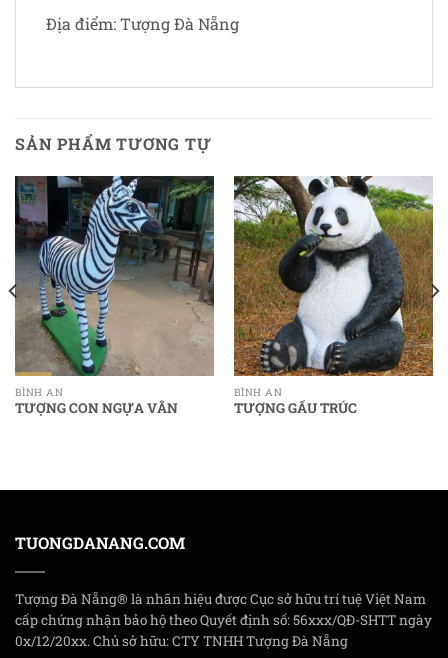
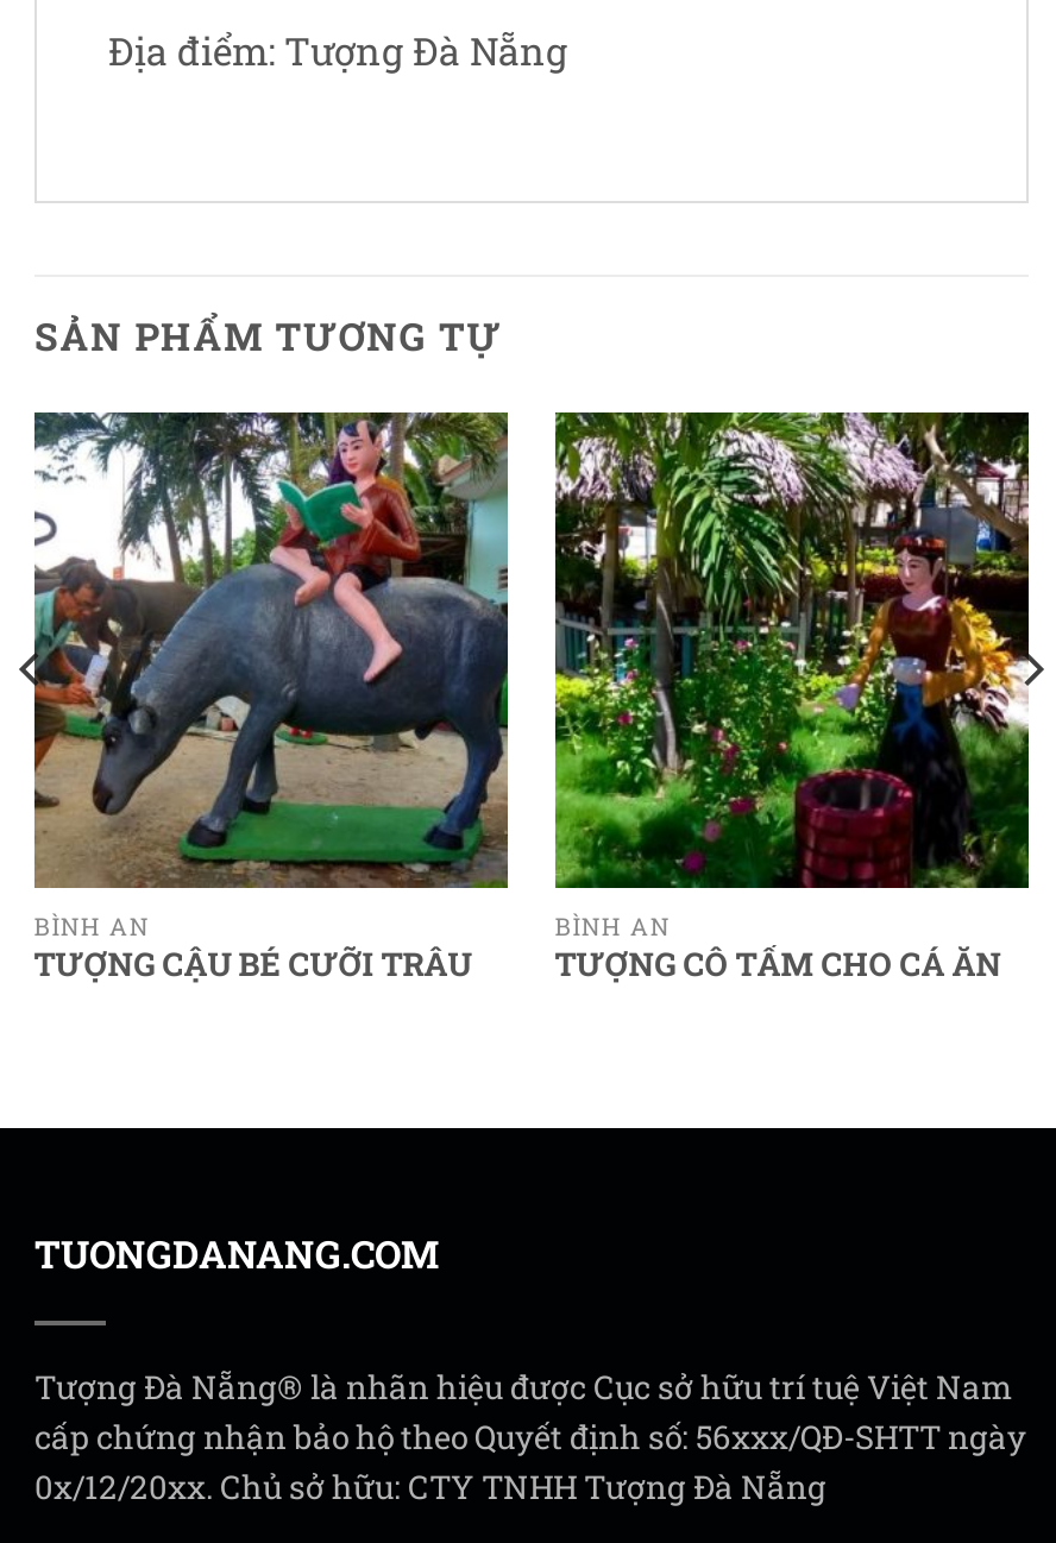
- [image]
- TƯỢNG CON NGỰA VẰN
+ [image]
+ TƯỢNG CẬU BÉ CƯỠI TRÂU

- [image]
- TƯỢNG GẤU TRÚC
+ [image]
+ TƯỢNG CÔ TẤM CHO CÁ ĂN
